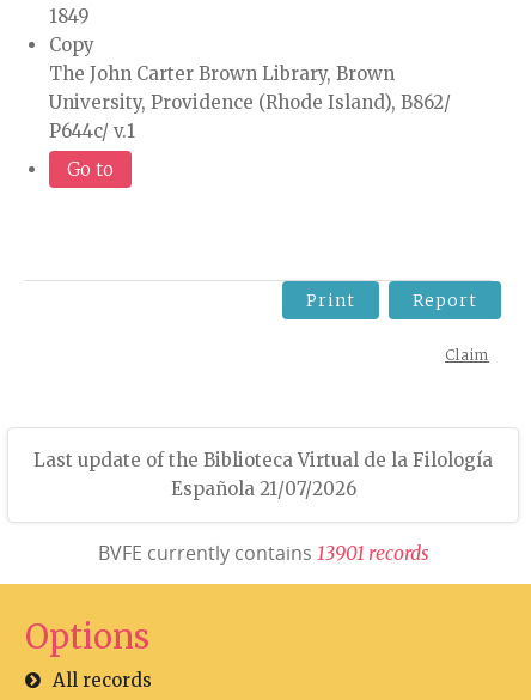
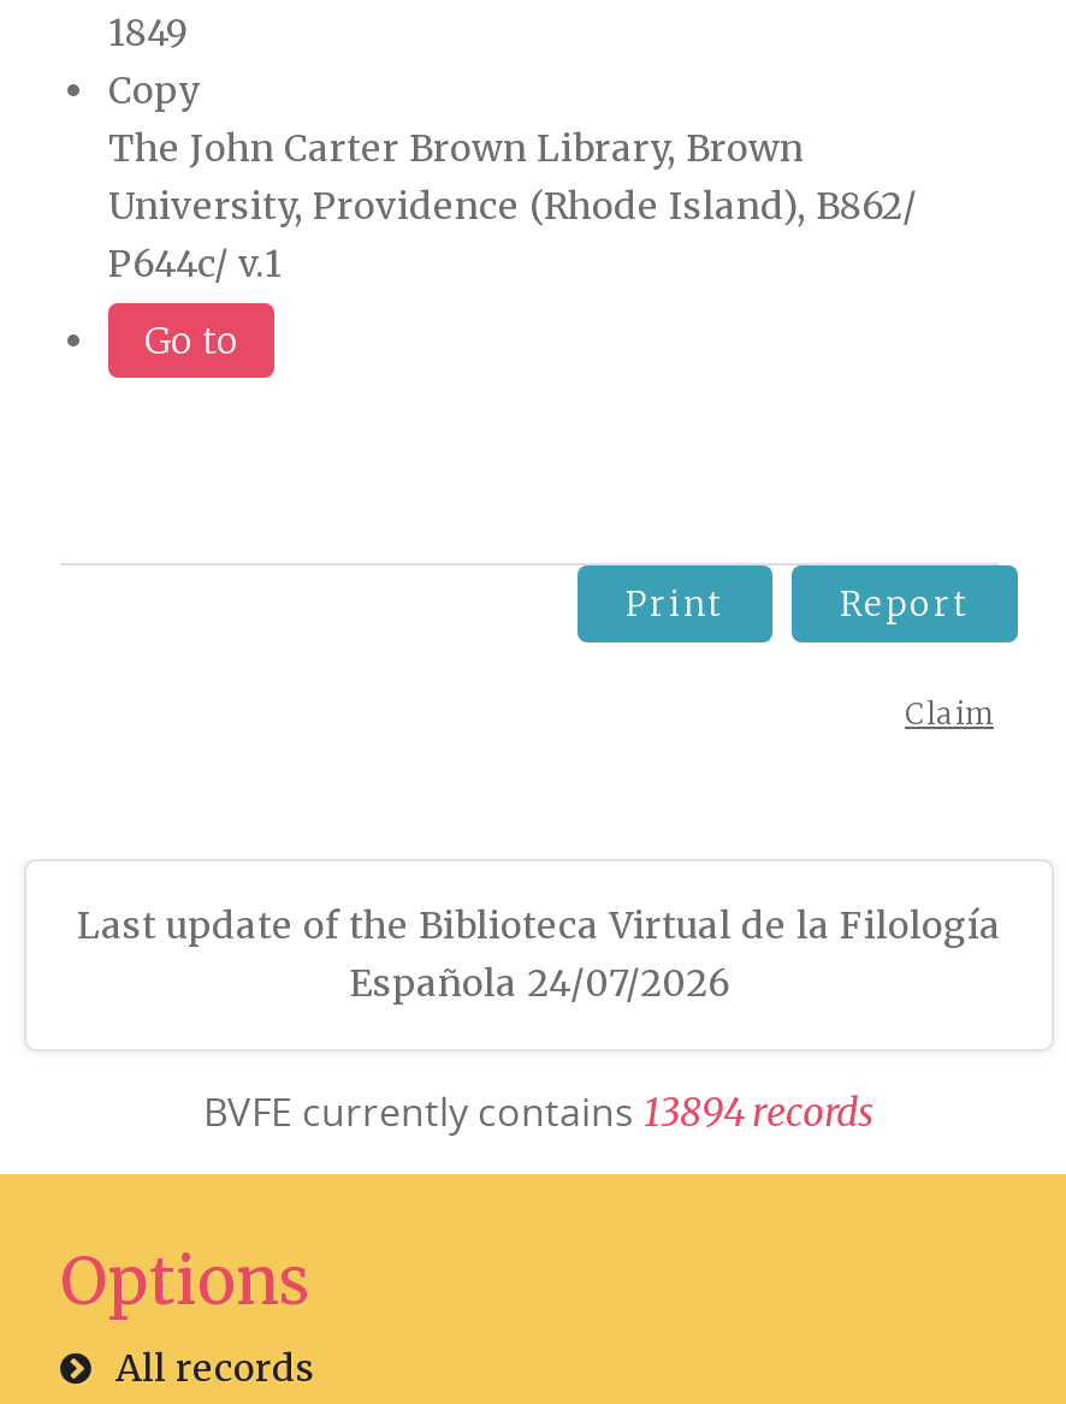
- Española 21/07/2026
+ Española 24/07/2026

- BVFE currently contains 13901 r ecords
+ BVFE currently contains 13894 r ecords
